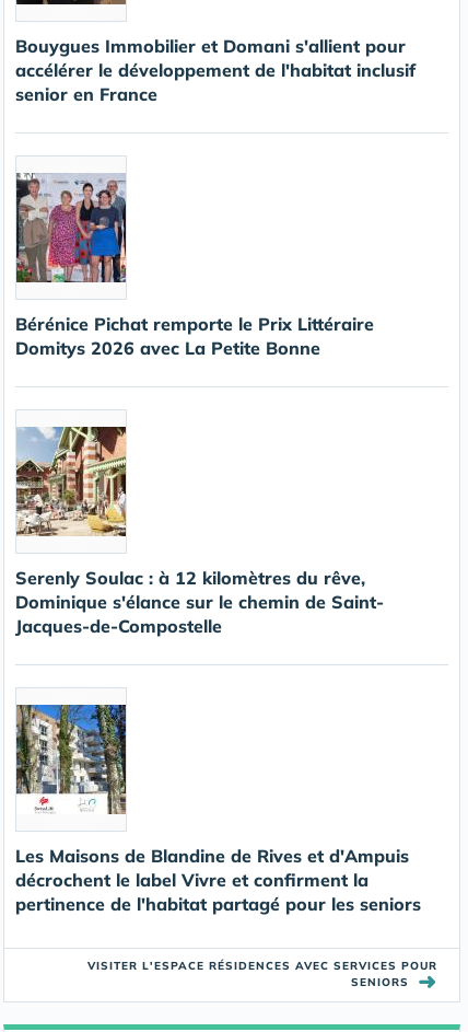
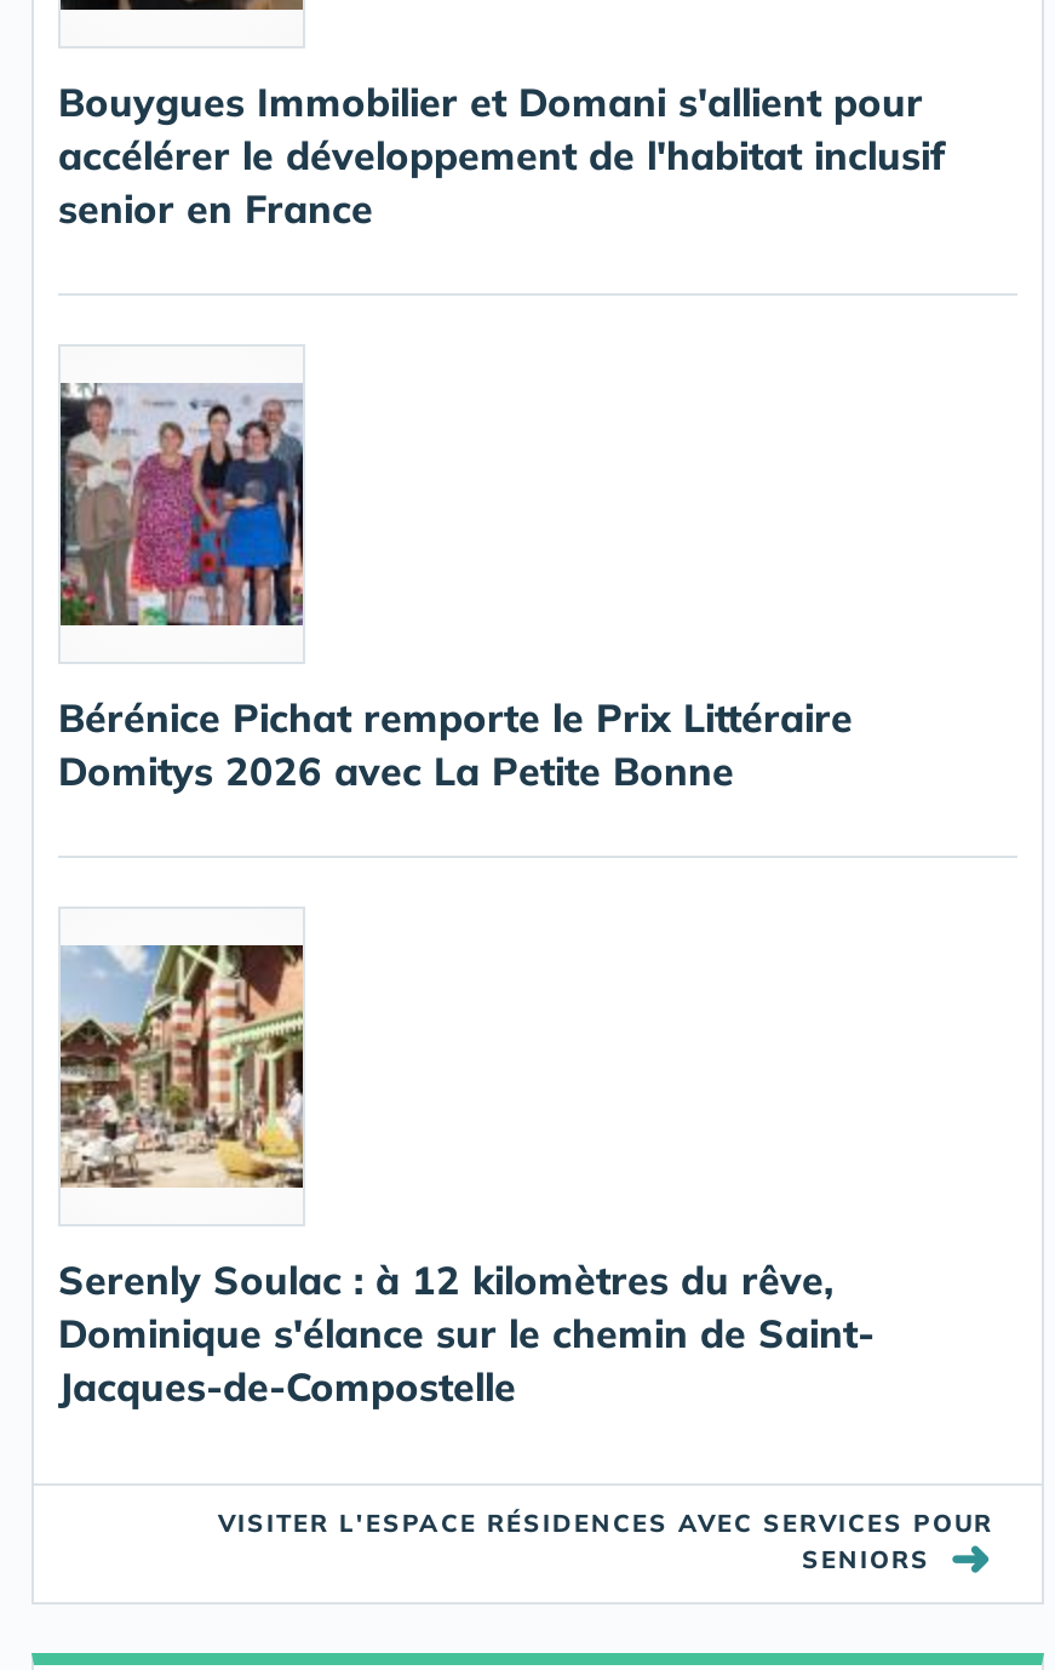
- [image]
- Les Maisons de Blandine de Rives et d'Ampuis
- décrochent le label Vivre et confirment la
- pertinence de l'habitat partagé pour les seniors
